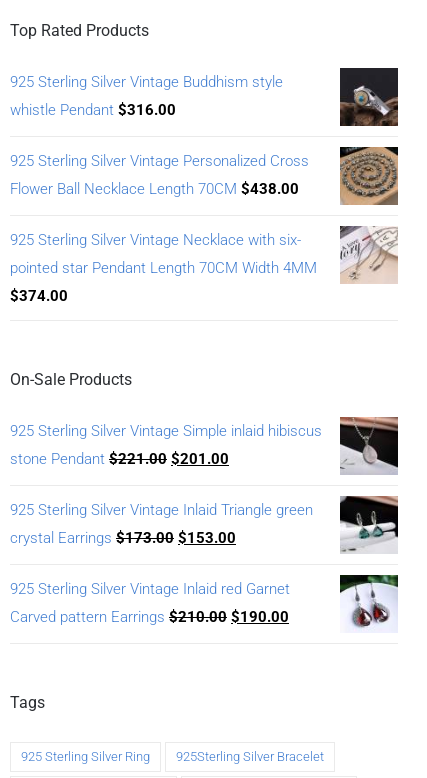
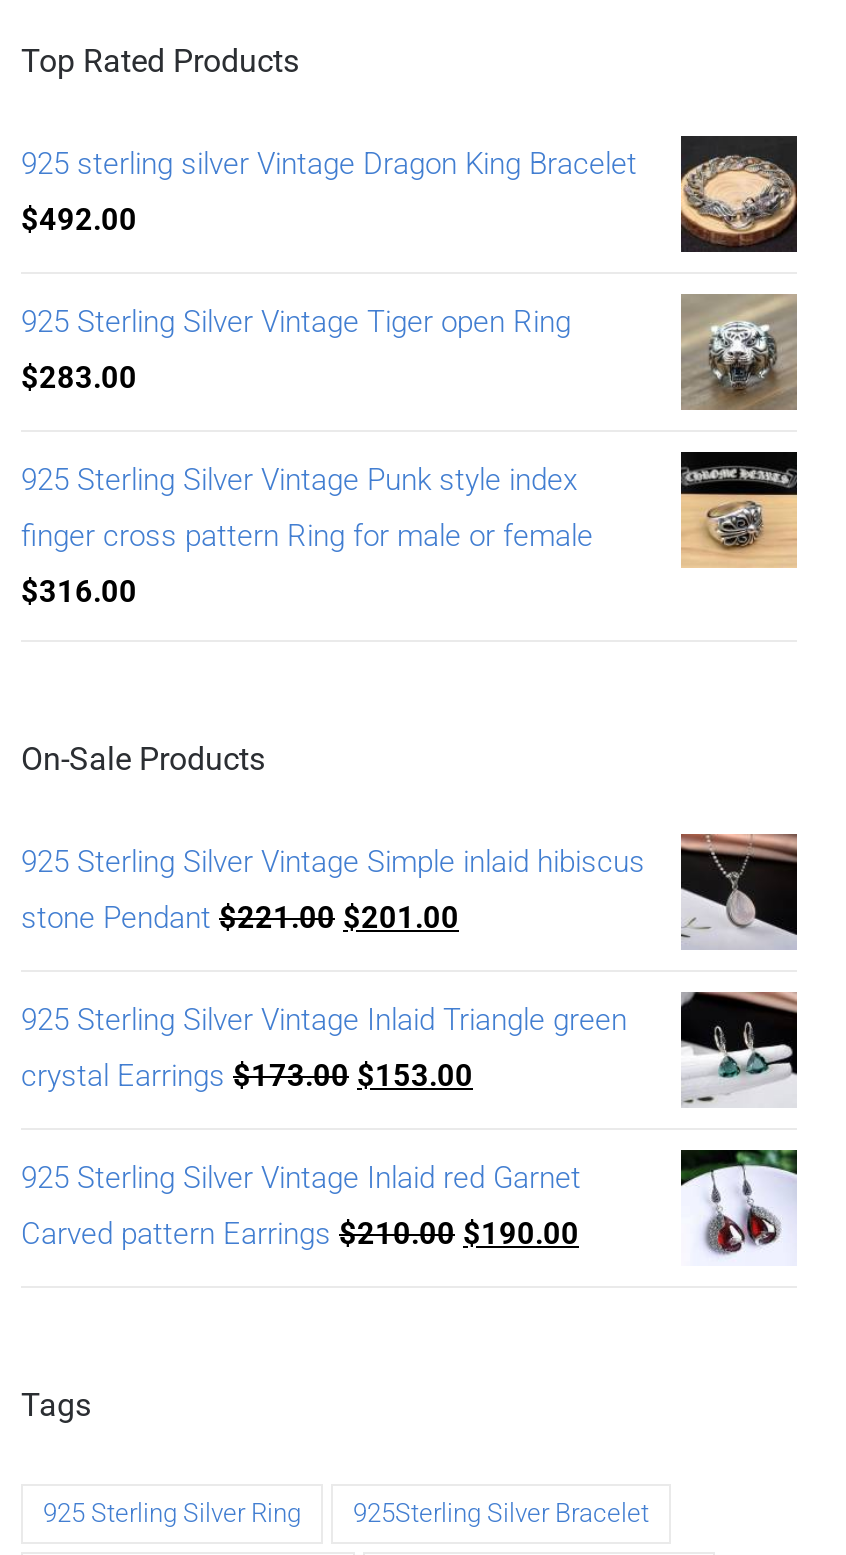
- 925 Sterling Silver Vintage Buddhism style
+ 925 sterling silver Vintage Dragon King Bracelet

- [image]
+ [image]

- whistle Pendant $316.00
+ $492.00

- [image]
+ [image]

- 925 Sterling Silver Vintage Personalized Cross
+ 925 Sterling Silver Vintage Tiger open Ring

- Flower Ball Necklace Length 70CM $438.00
+ $283.00

- 925 Sterling Silver Vintage Necklace with six-
+ 925 Sterling Silver Vintage Punk style index

- [image]
+ [image]

- pointed star Pendant Length 70CM Width 4MM
+ finger cross pattern Ring for male or female

- $374.00
+ $316.00
